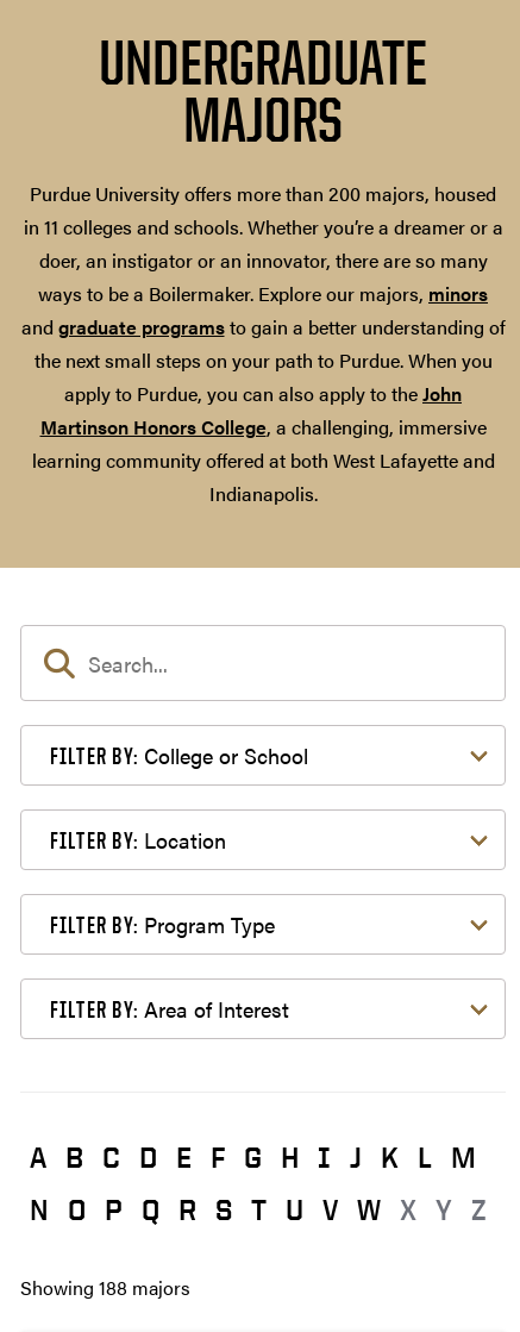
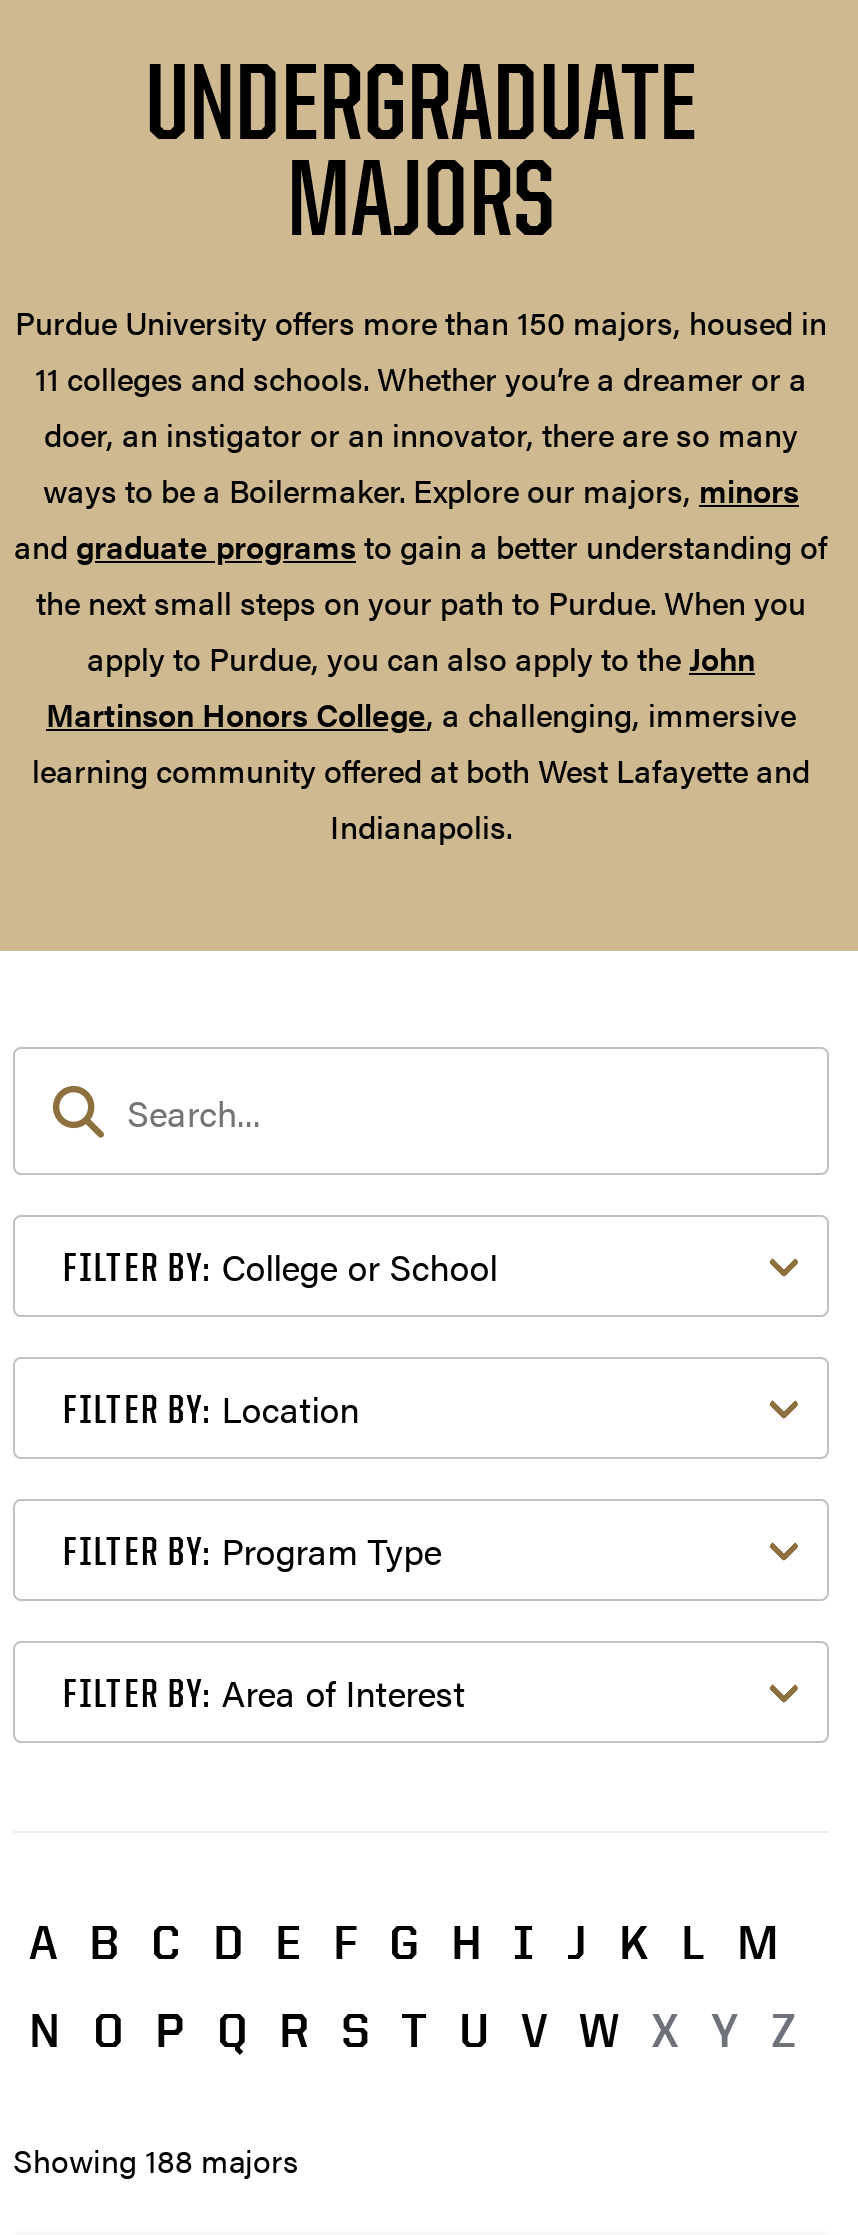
- Purdue University offers more than 200 majors, housed
- in 11 colleges and schools. Whether you’re a dreamer or a
+ Purdue University offers more than 150 majors, housed in
+ 11 colleges and schools. Whether you’re a dreamer or a
